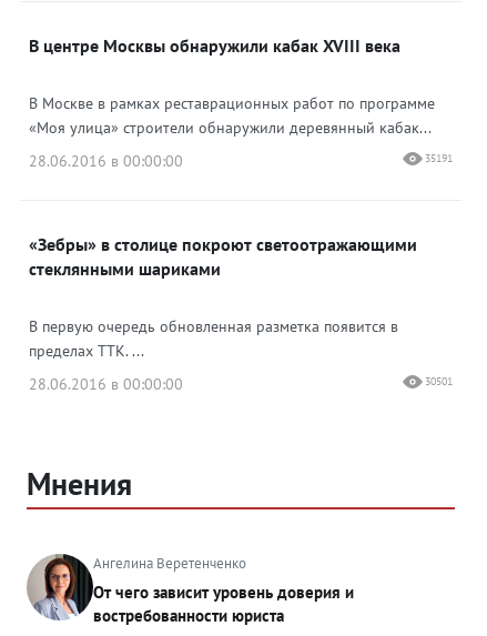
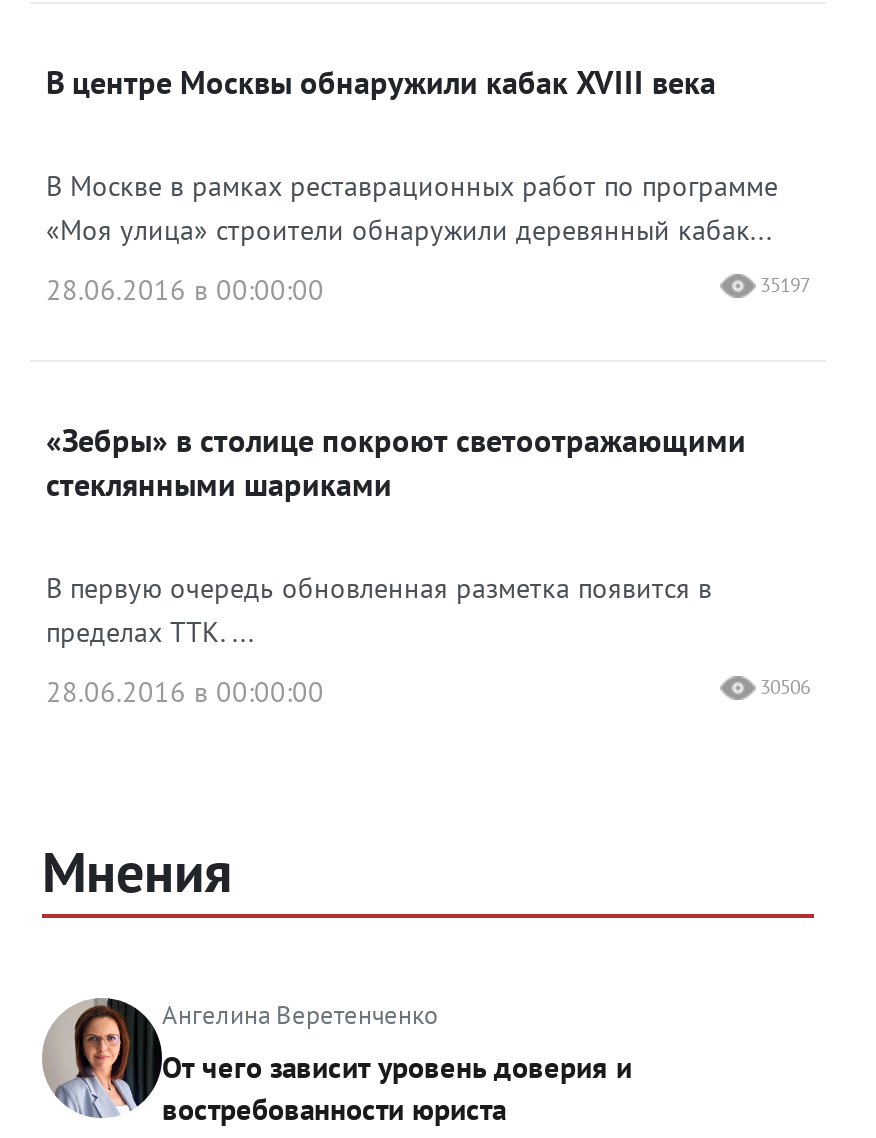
- 35191
+ 35197

- 30501
+ 30506
